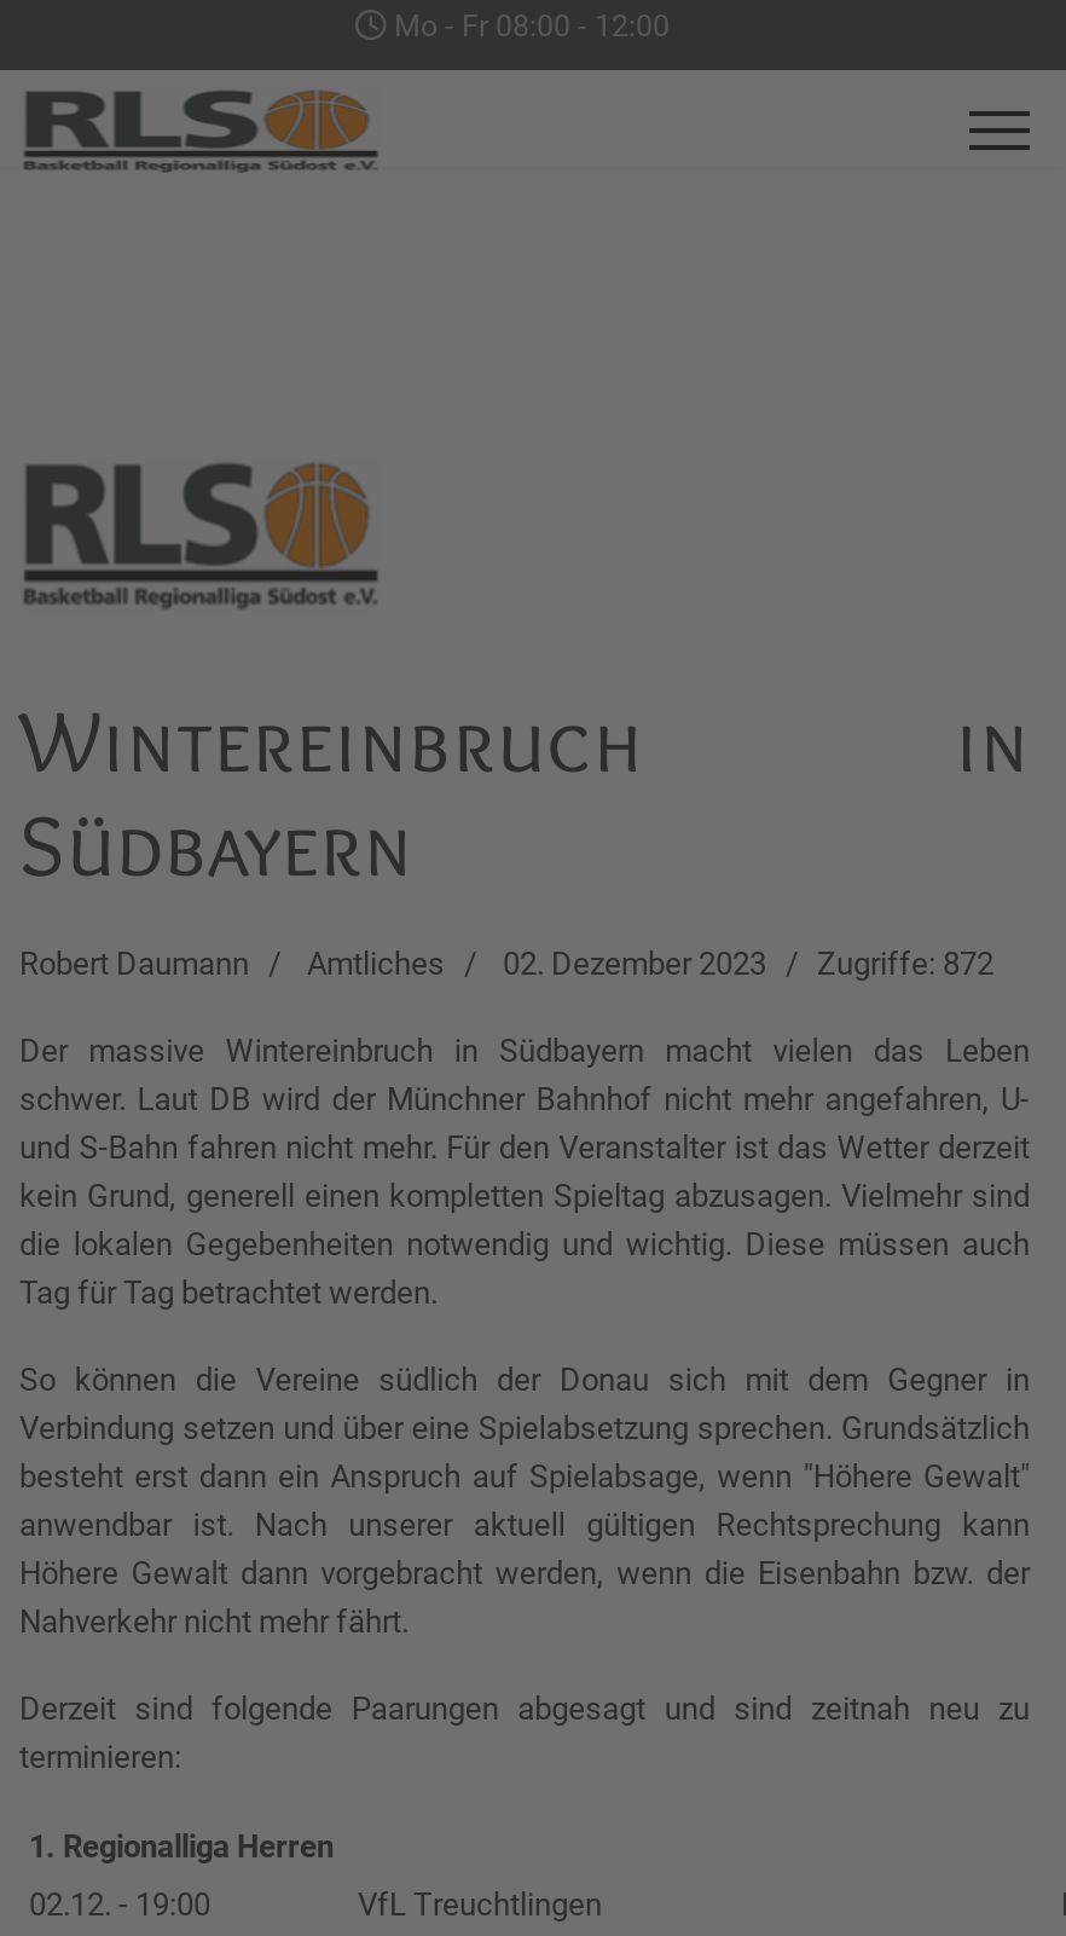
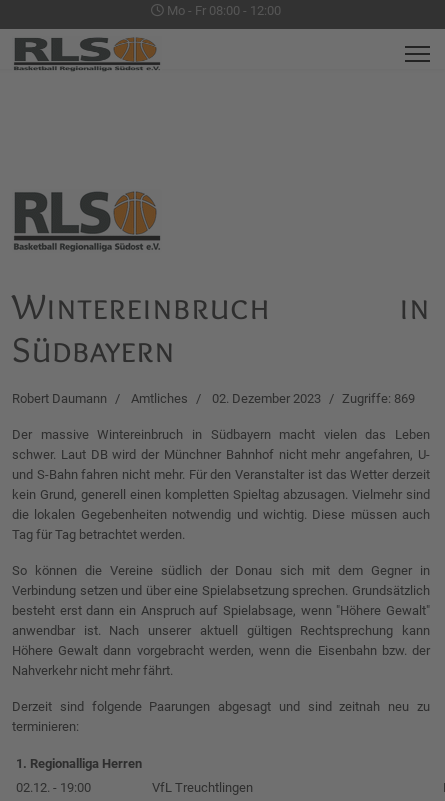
- Robert Daumann Amtliches 02. Dezember 2023 Zugriffe: 872
+ Robert Daumann Amtliches 02. Dezember 2023 Zugriffe: 869
